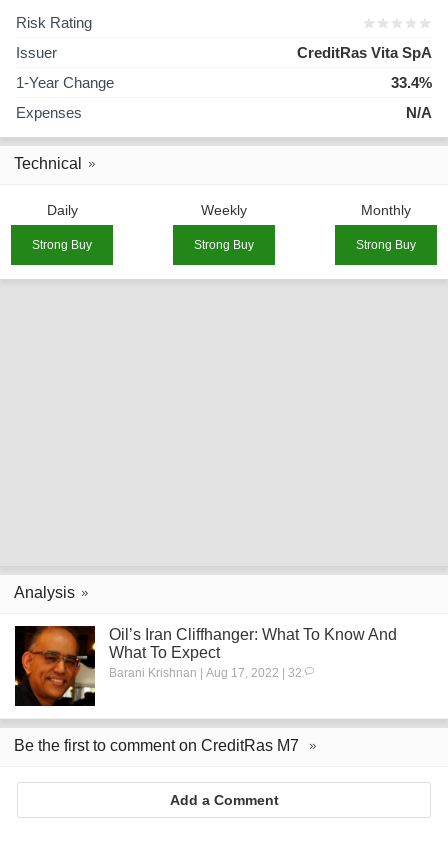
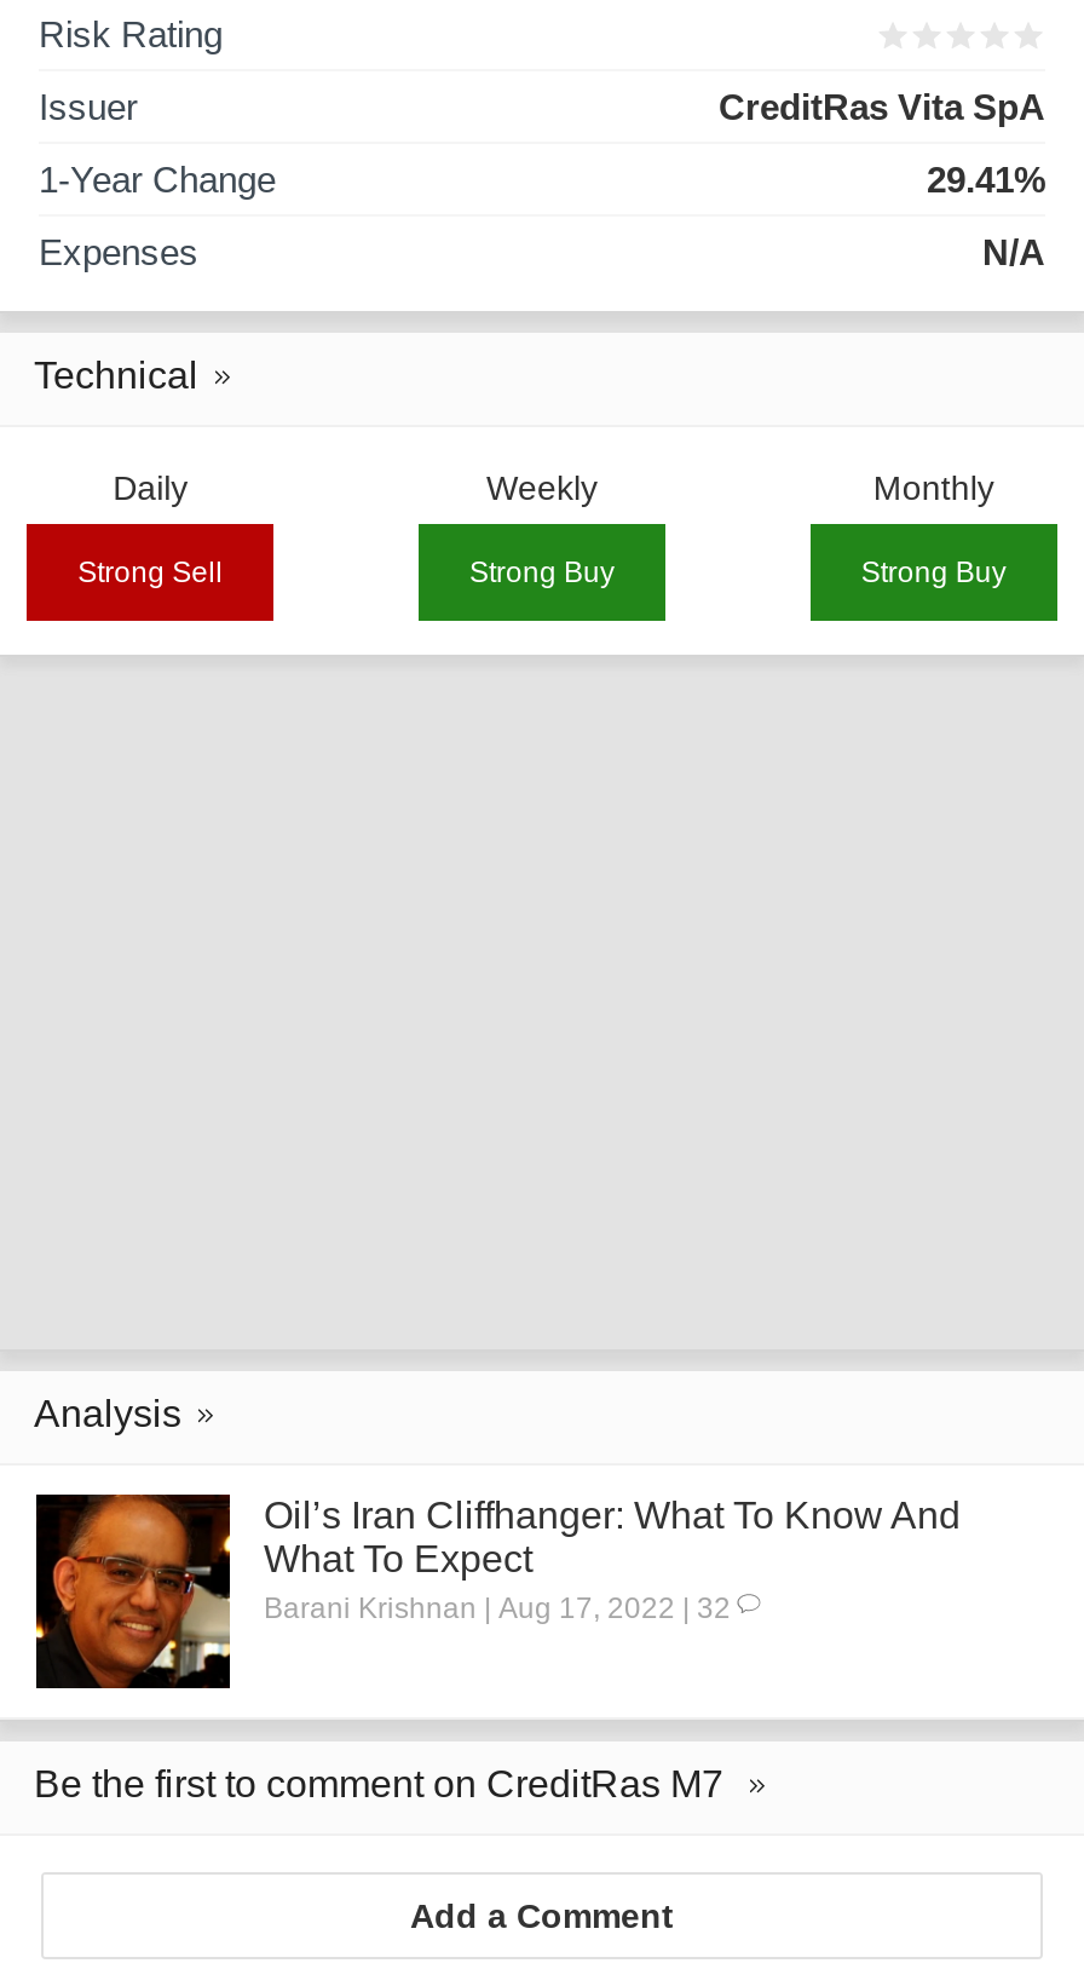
- 33.4%
+ 29.41%

- Strong Buy
+ Strong Sell
